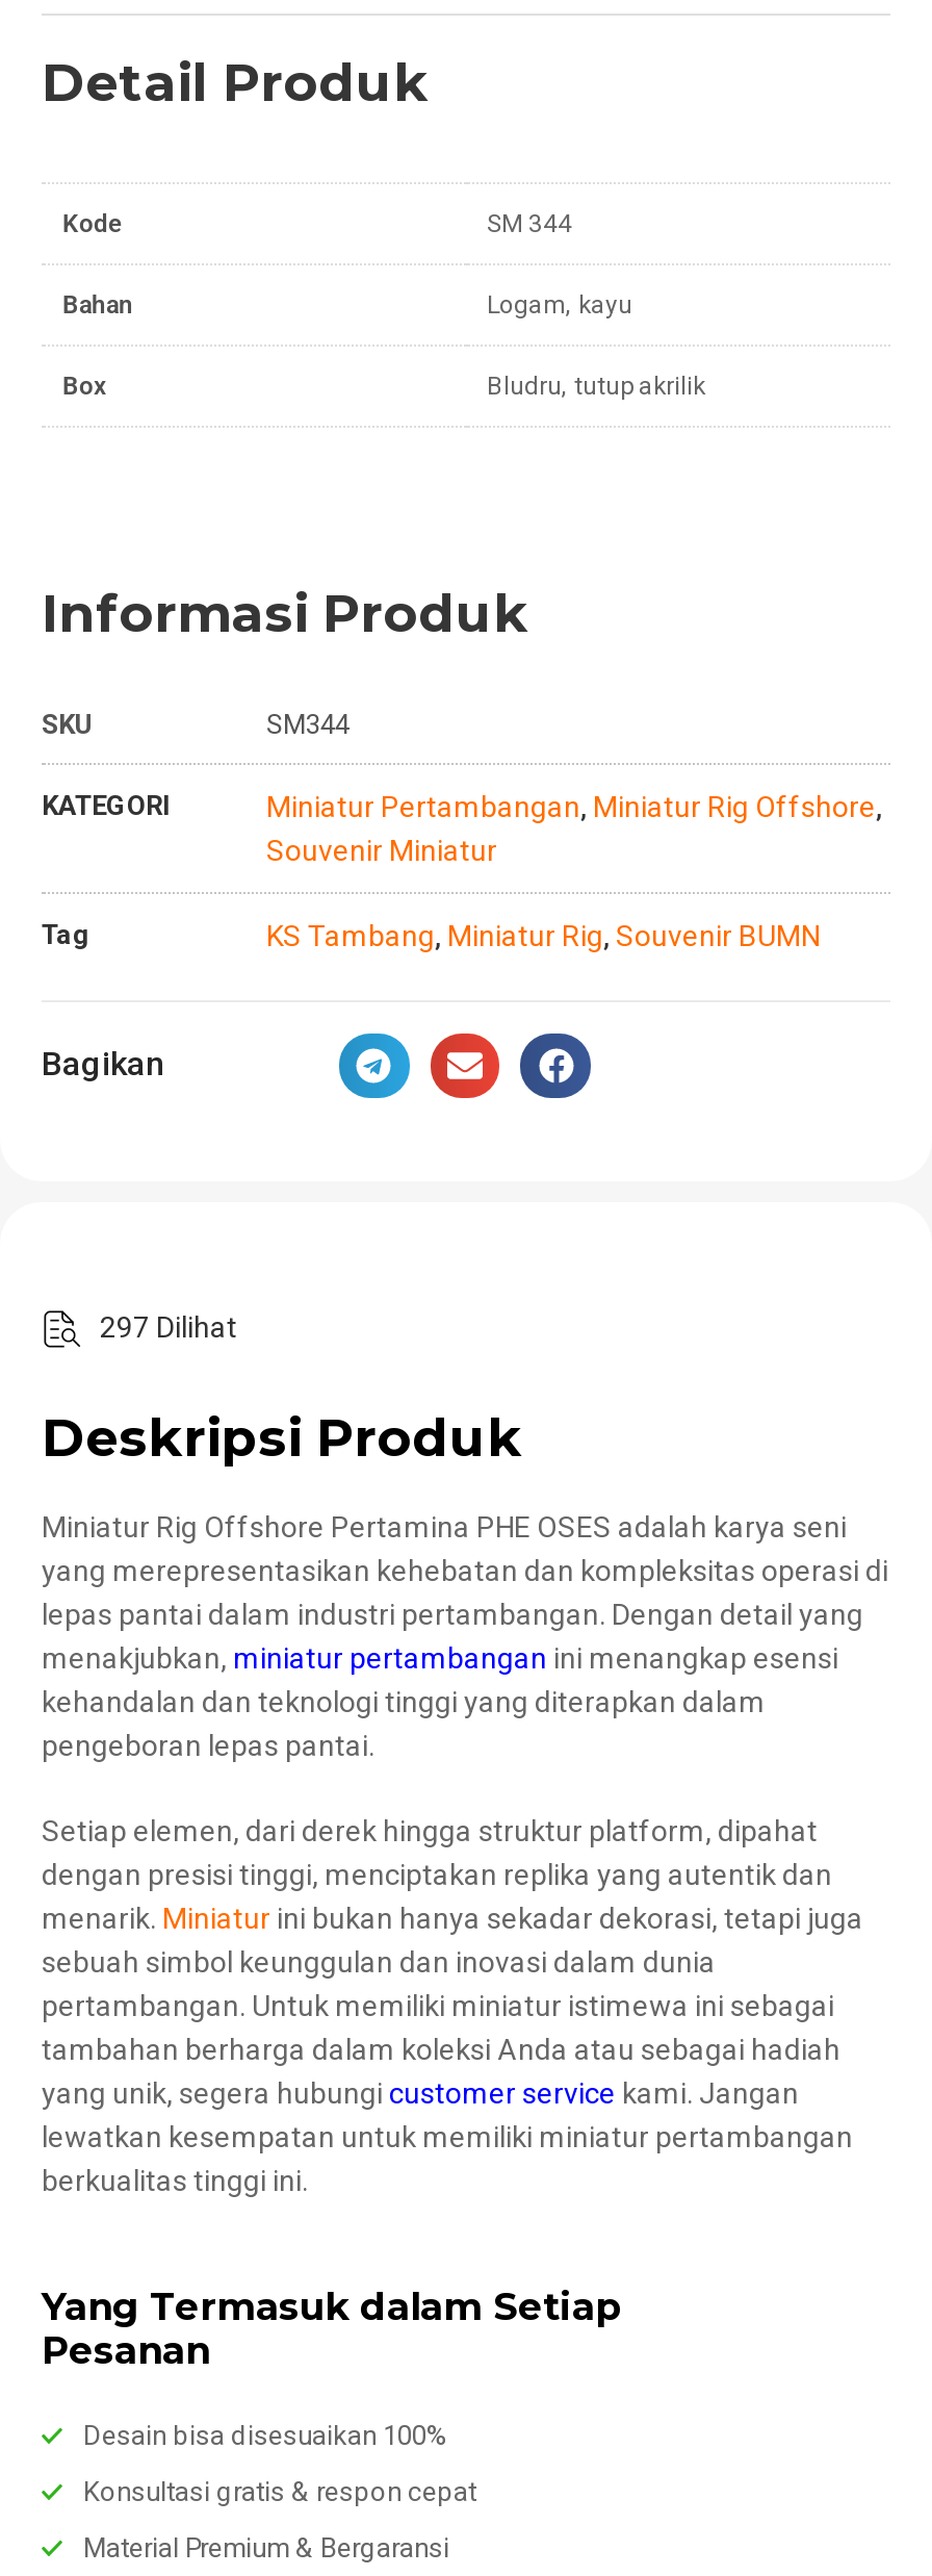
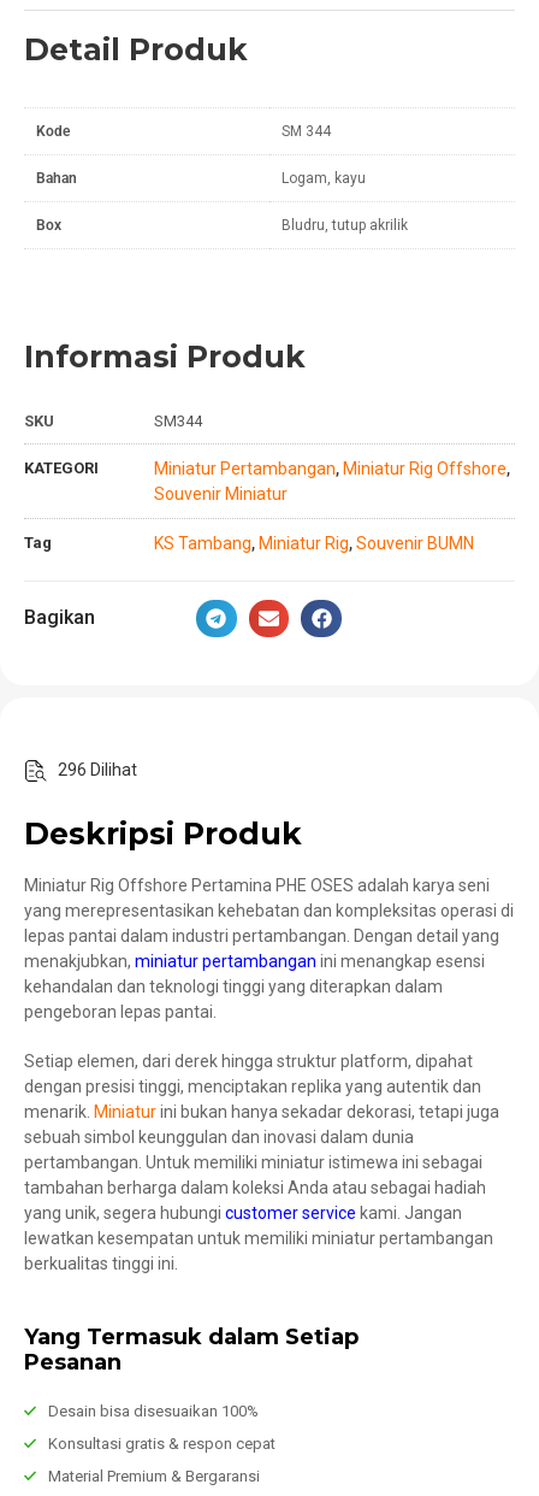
- 297 Dilihat
+ 296 Dilihat
